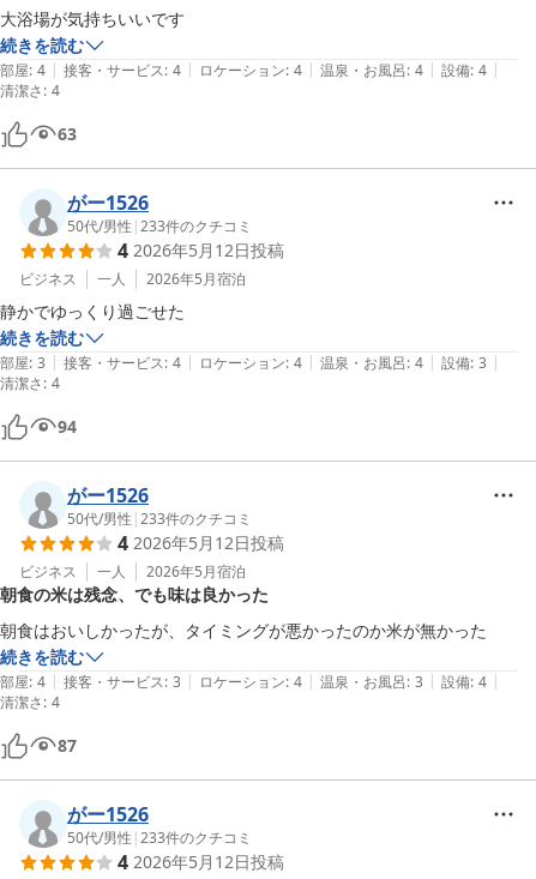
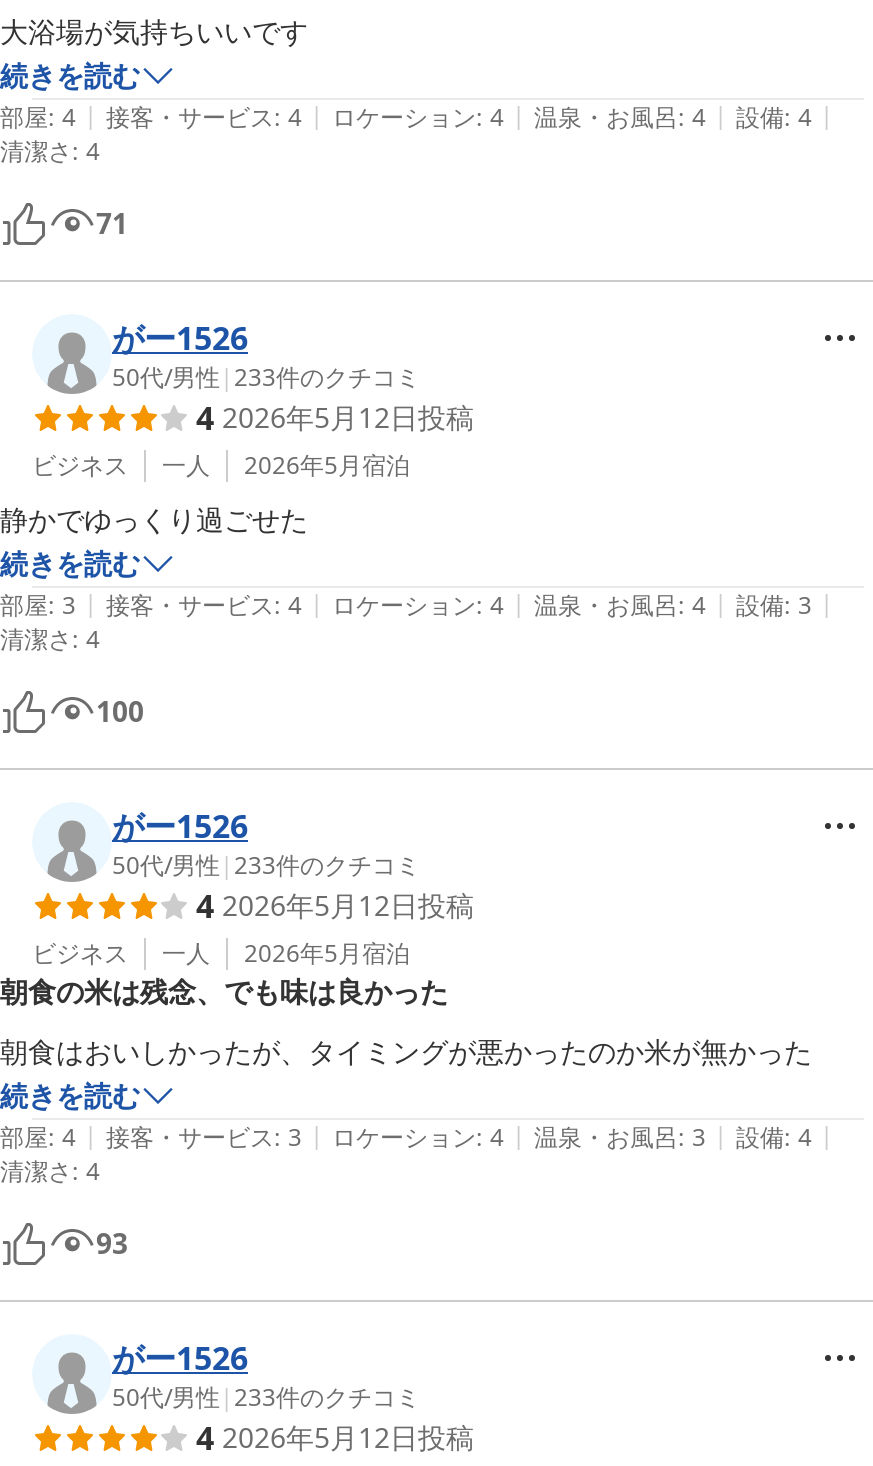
- 63
+ 71

- 94
+ 100

- 87
+ 93
